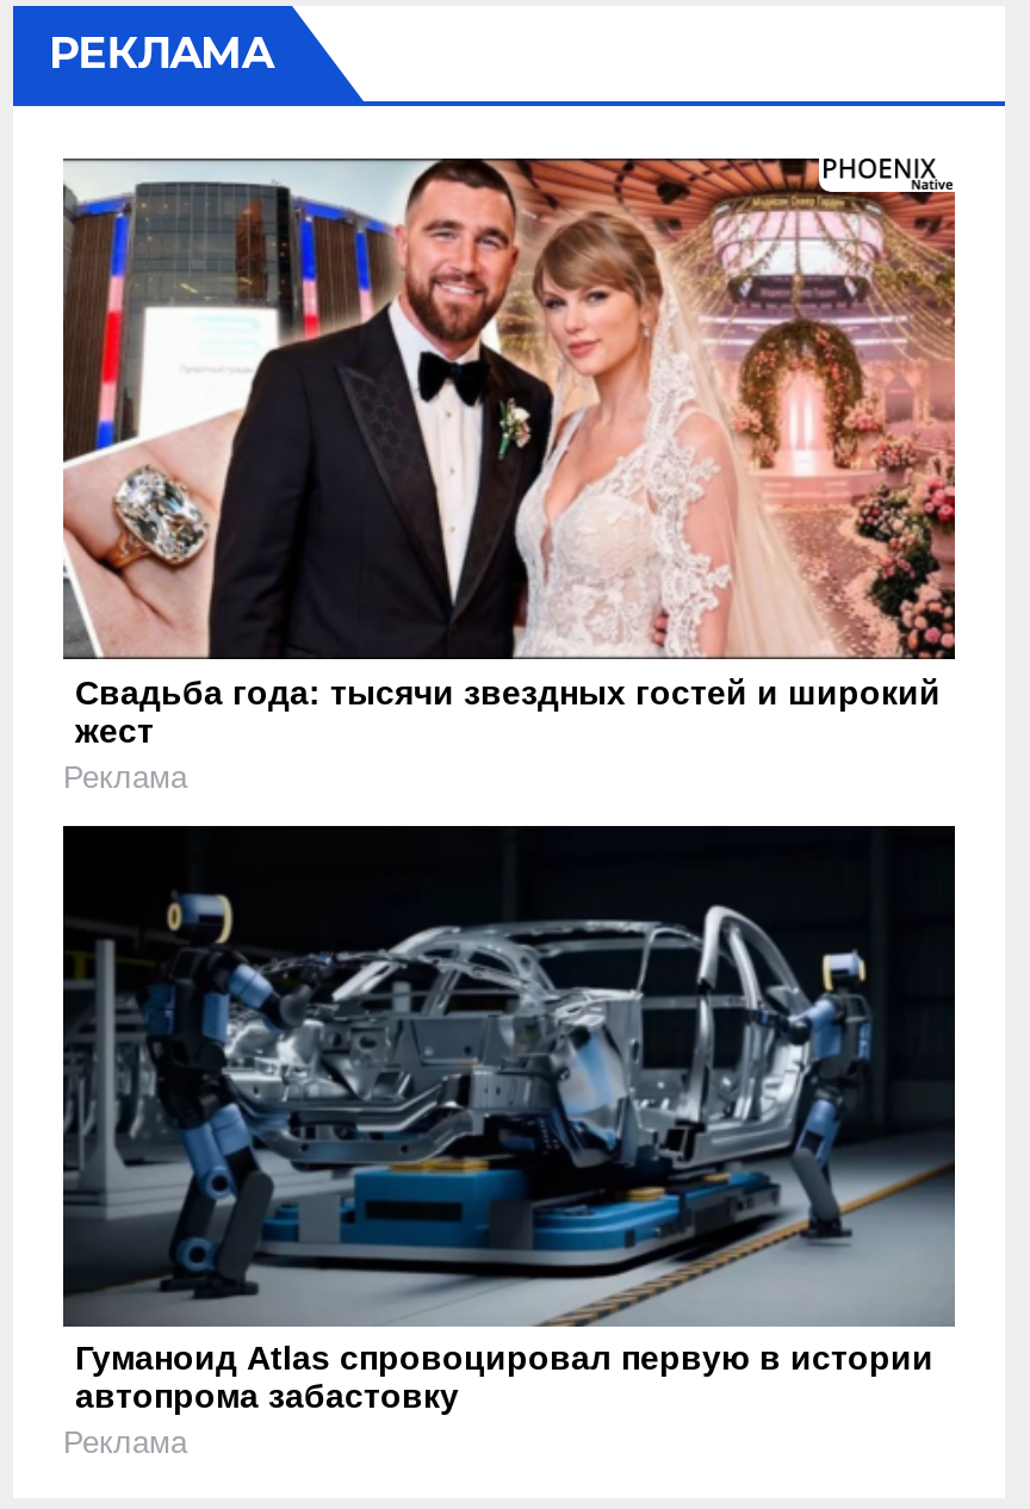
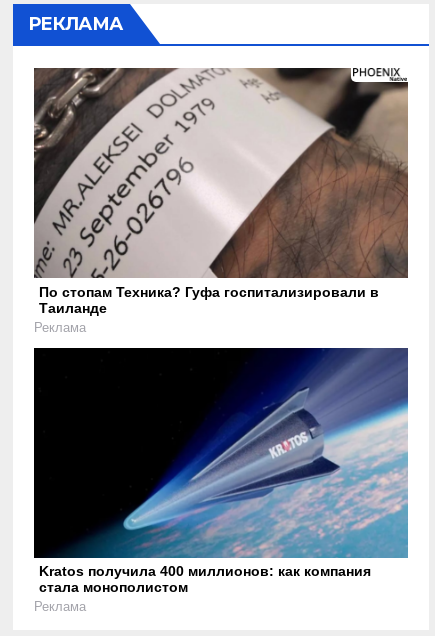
- [image]
- Свадьба года: тысячи звездных гостей и широкий
- жест
+ [image]
+ По стопам Техника? Гуфа госпитализировали в
+ Таиланде

- [image]
- Гуманоид Atlas спровоцировал первую в истории
- автопрома забастовку
+ [image]
+ Kratos получила 400 миллионов: как компания
+ стала монополистом
